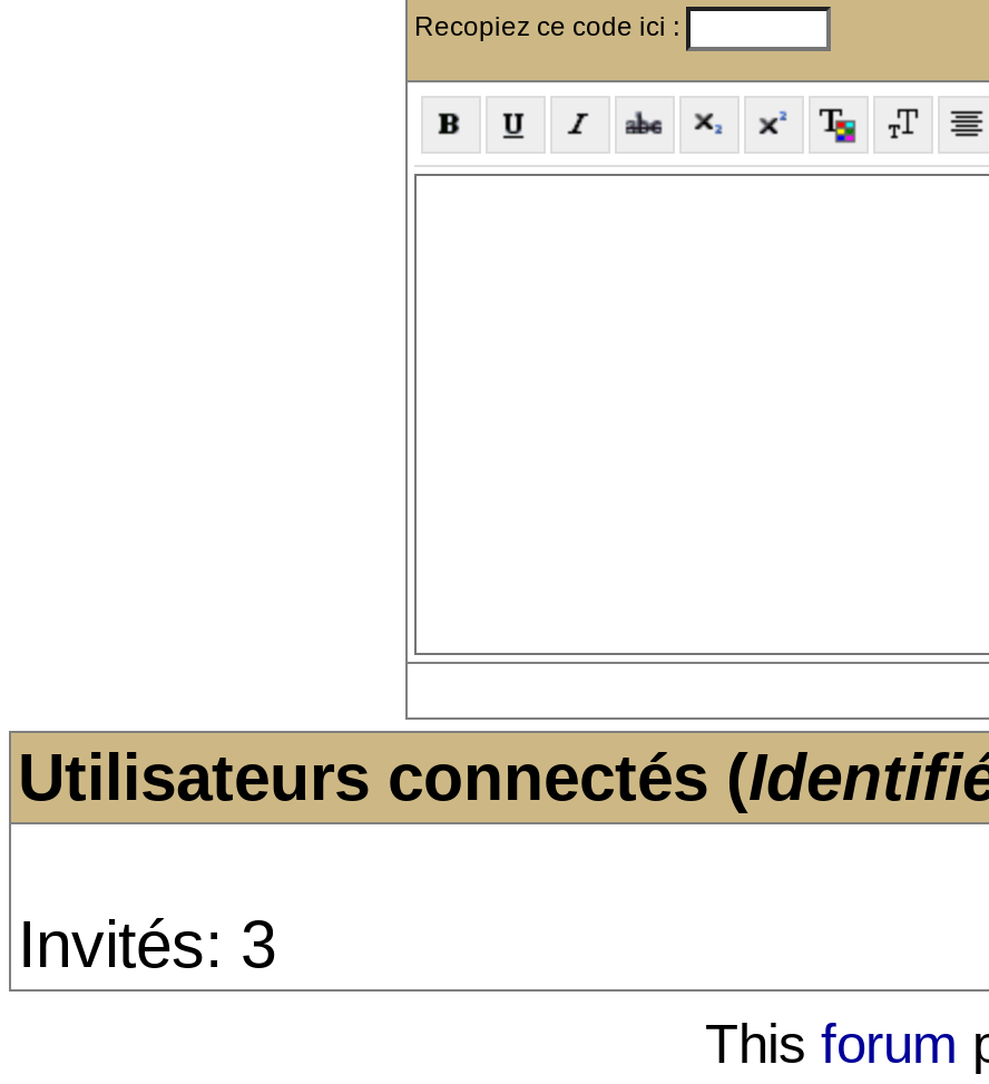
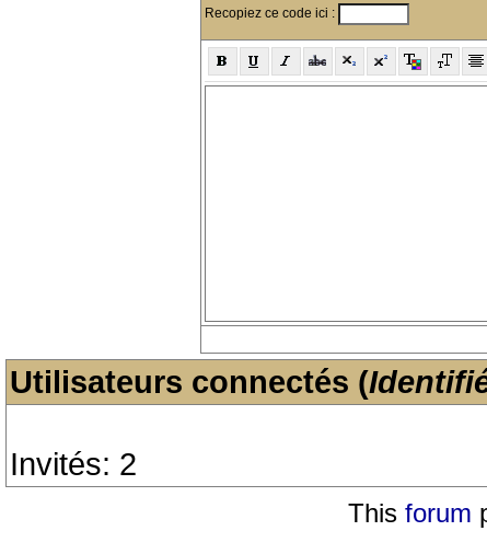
- Invités: 3
+ Invités: 2
